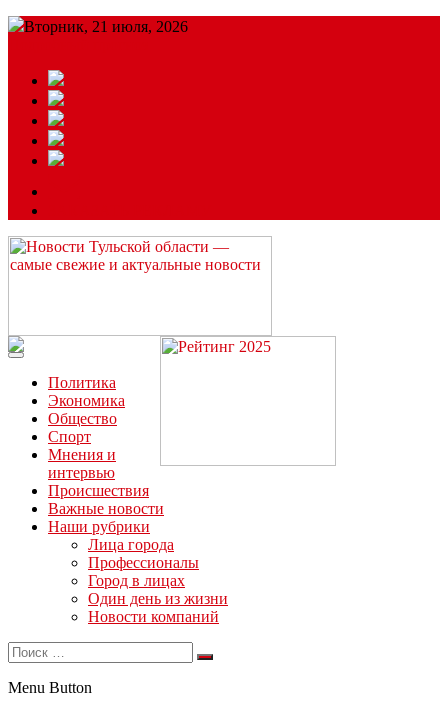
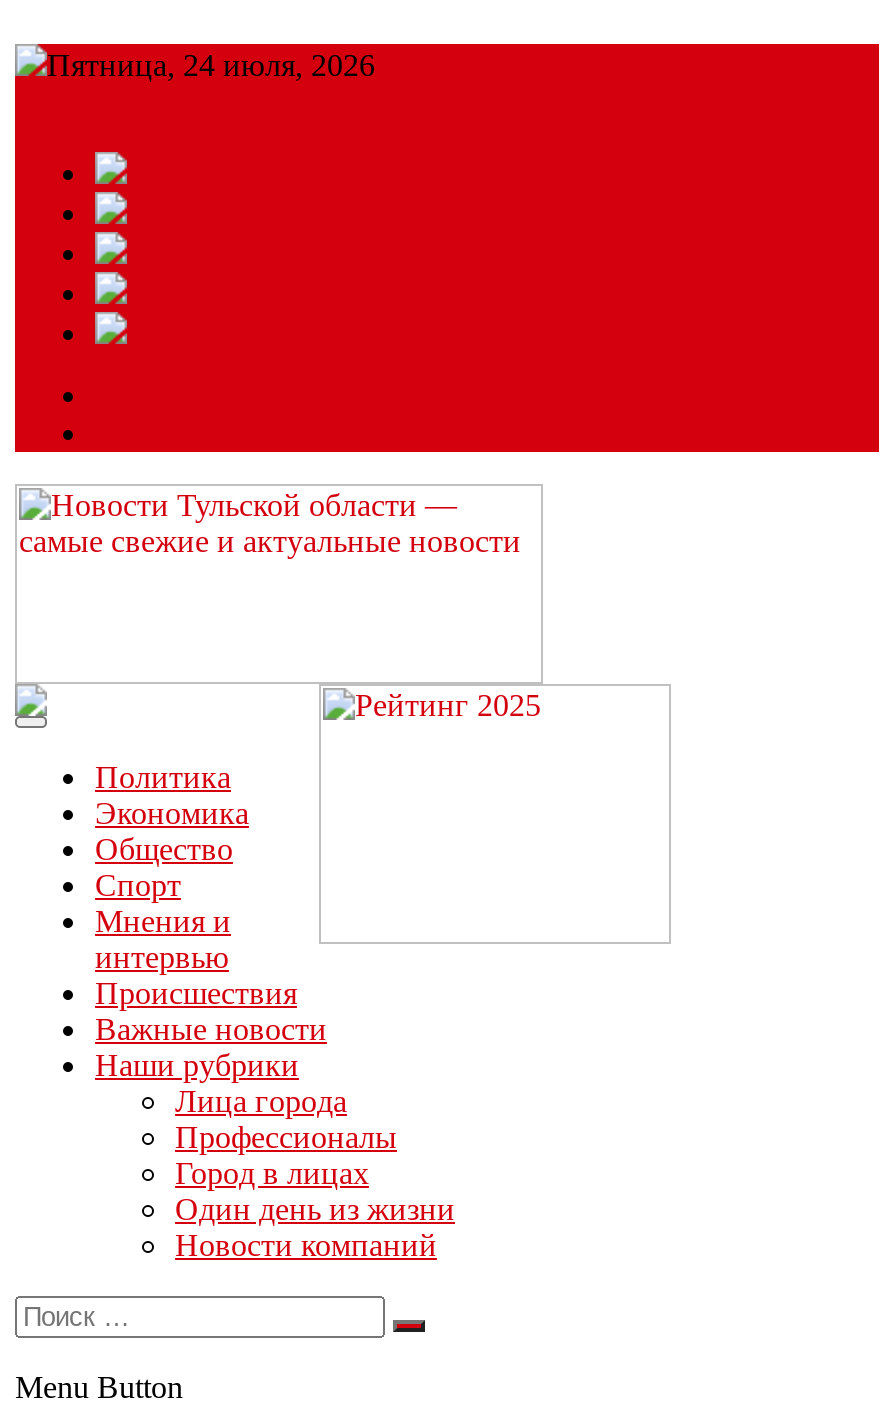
- Вторник, 21 июля, 2026
+ Пятница, 24 июля, 2026
